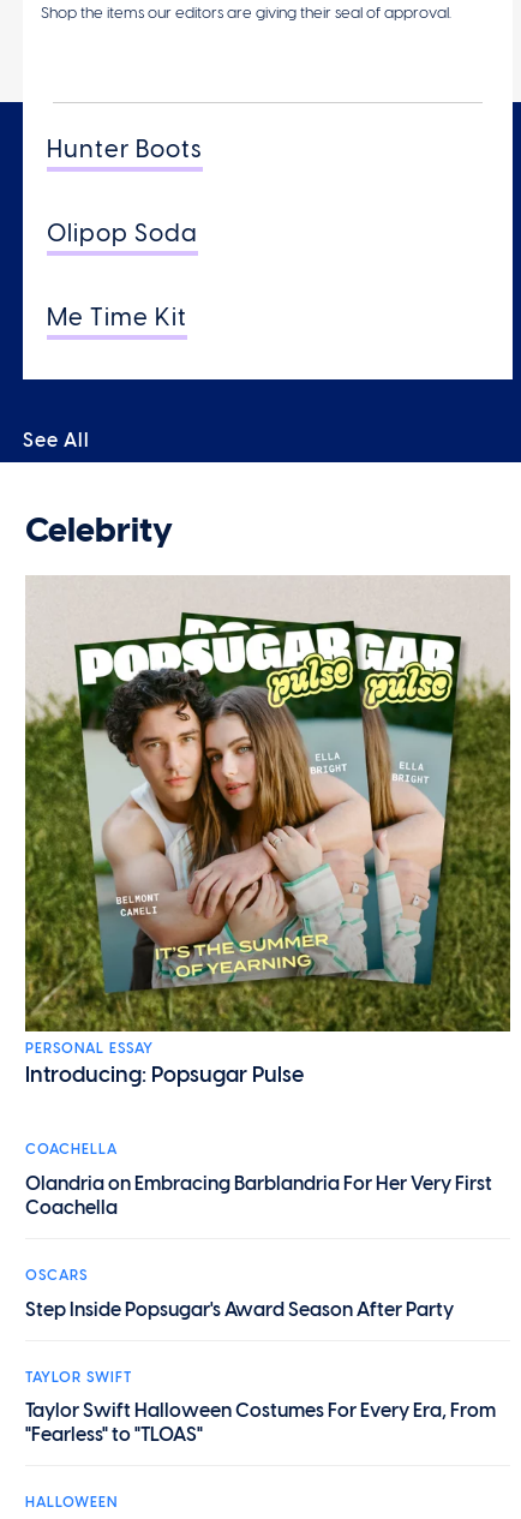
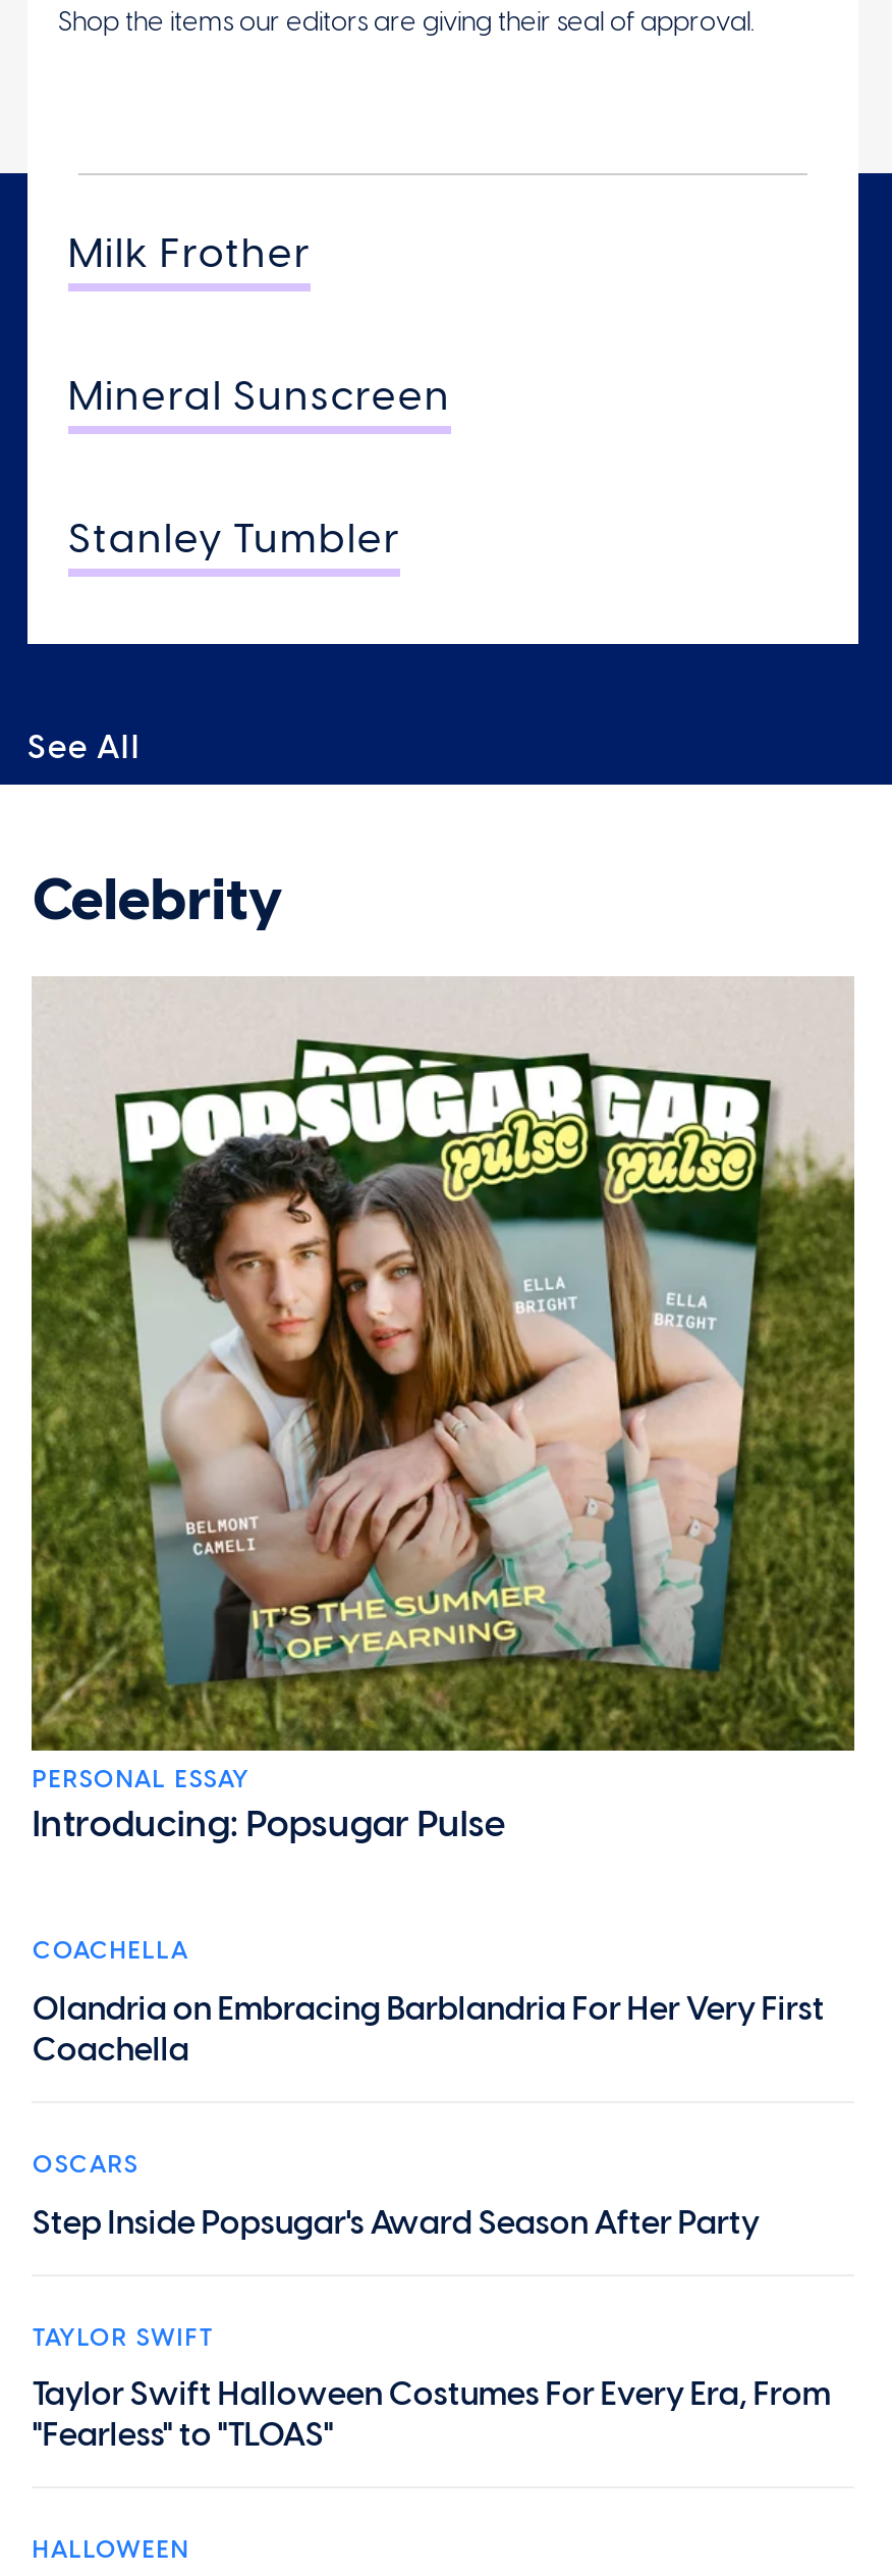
- Hunter Boots
+ Milk Frother

- Olipop Soda
+ Mineral Sunscreen

- Me Time Kit
+ Stanley Tumbler
